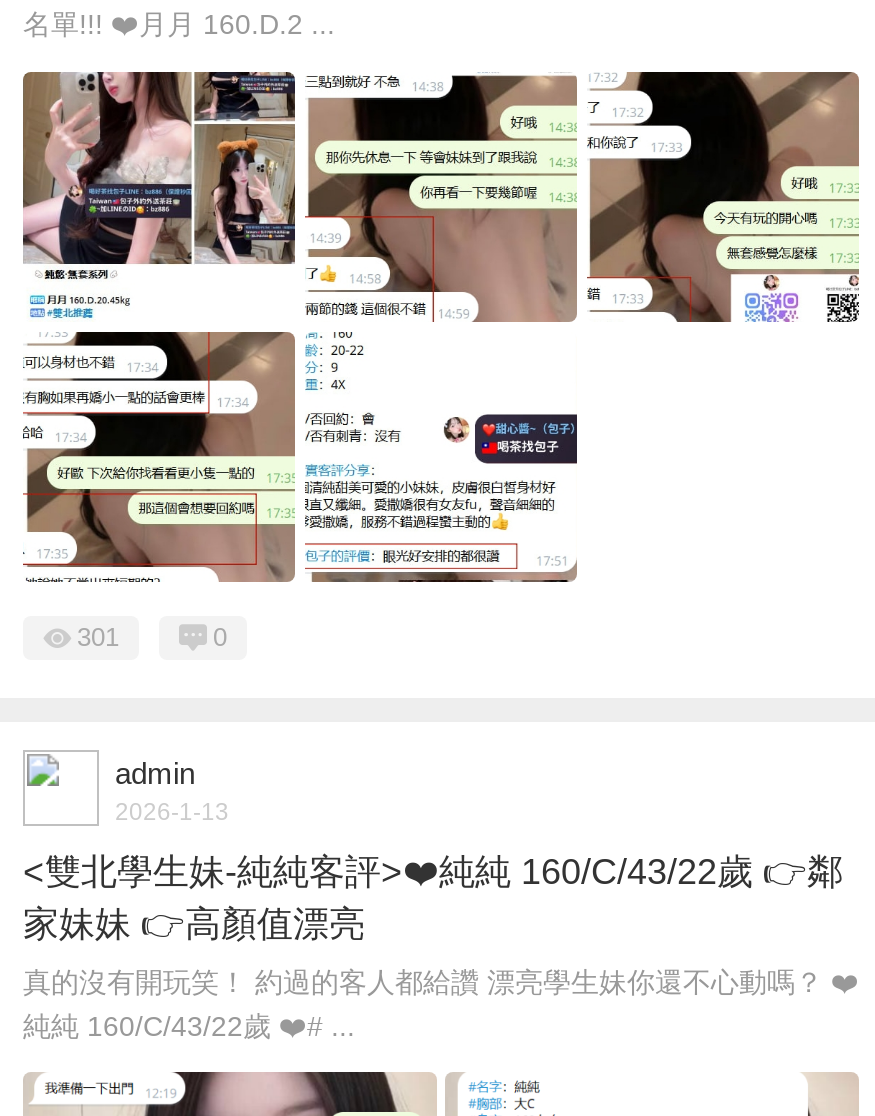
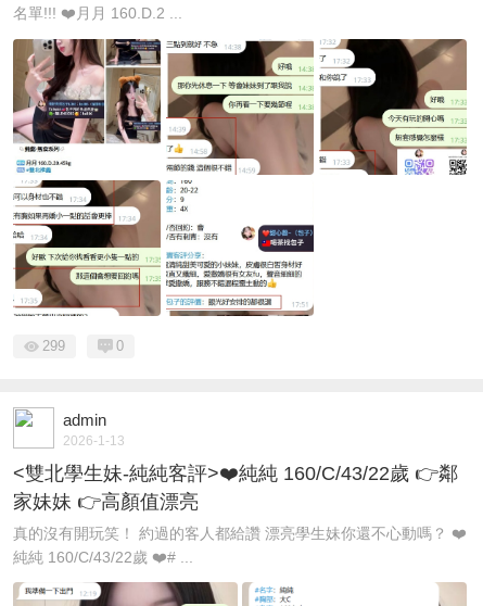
- 301
+ 299
